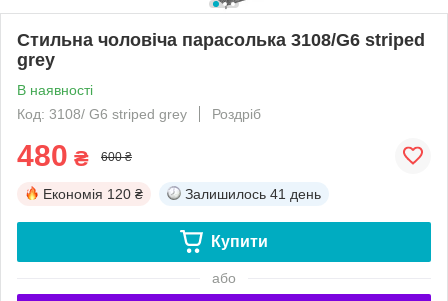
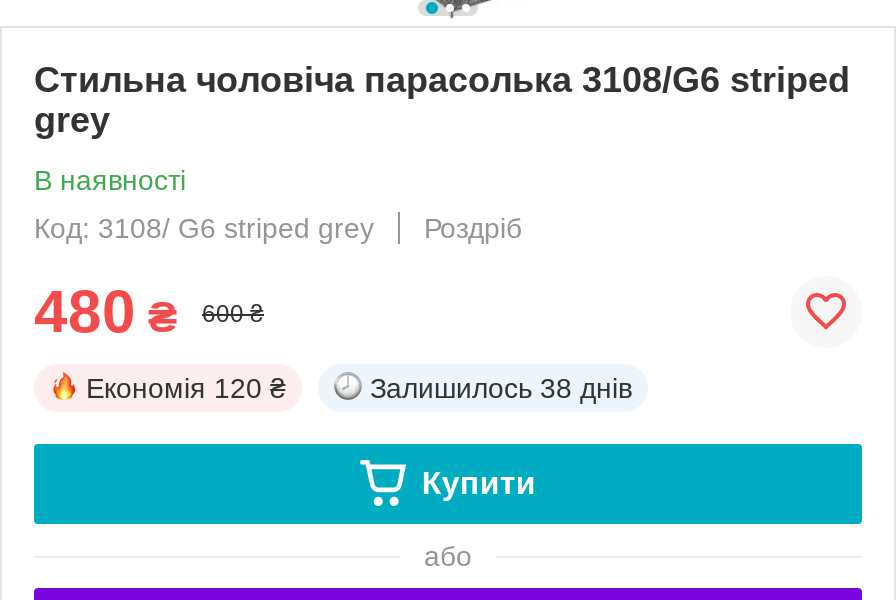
- Залишилось 41 день
+ Залишилось 38 днів
